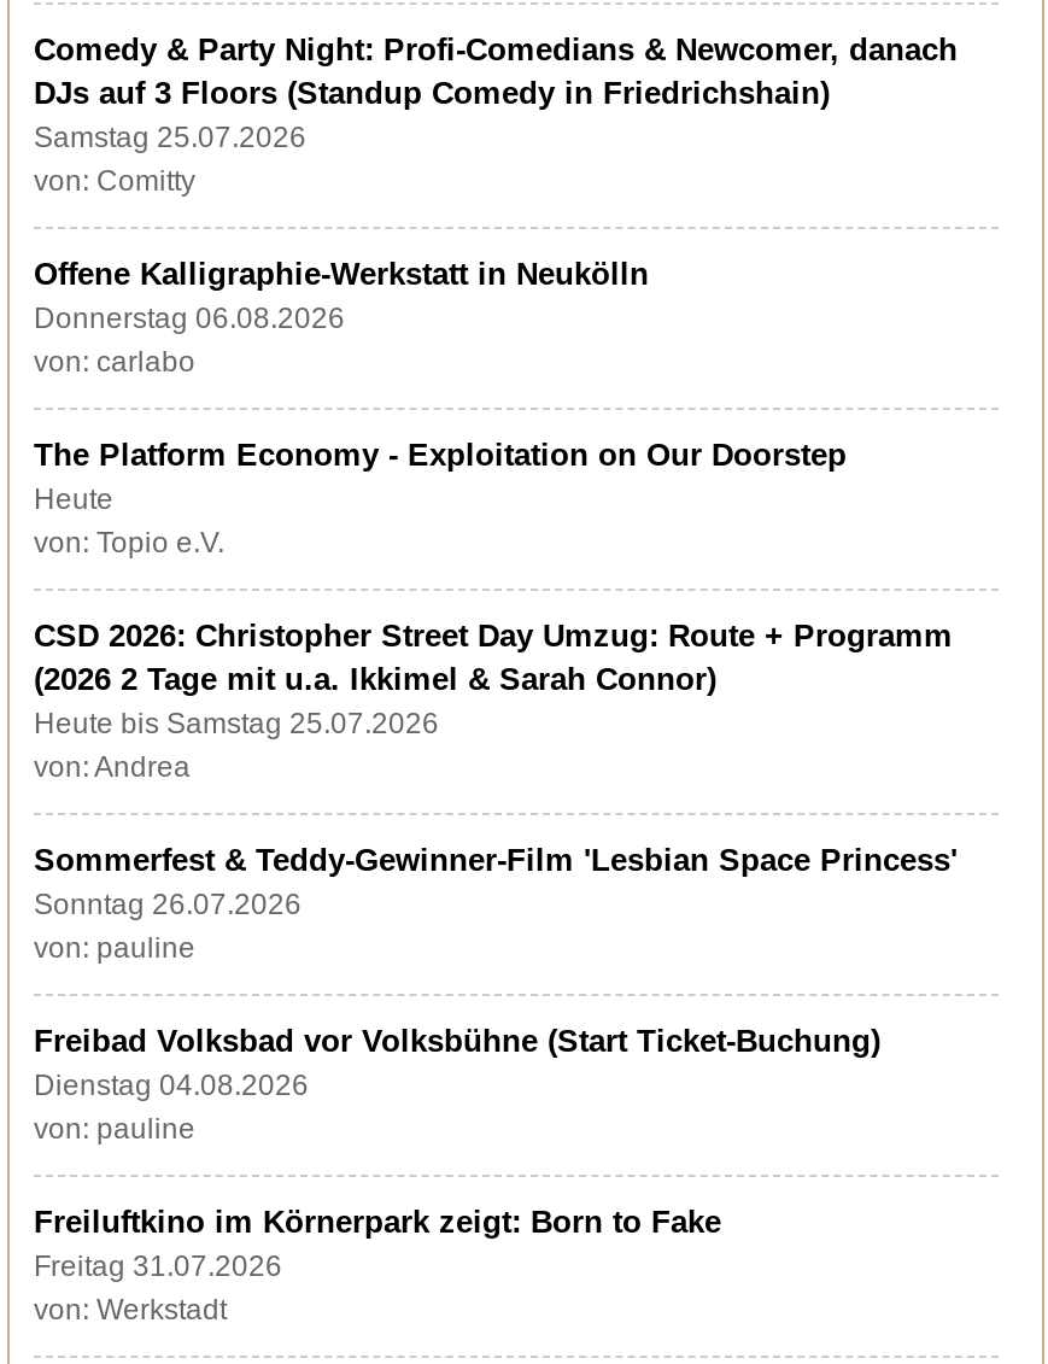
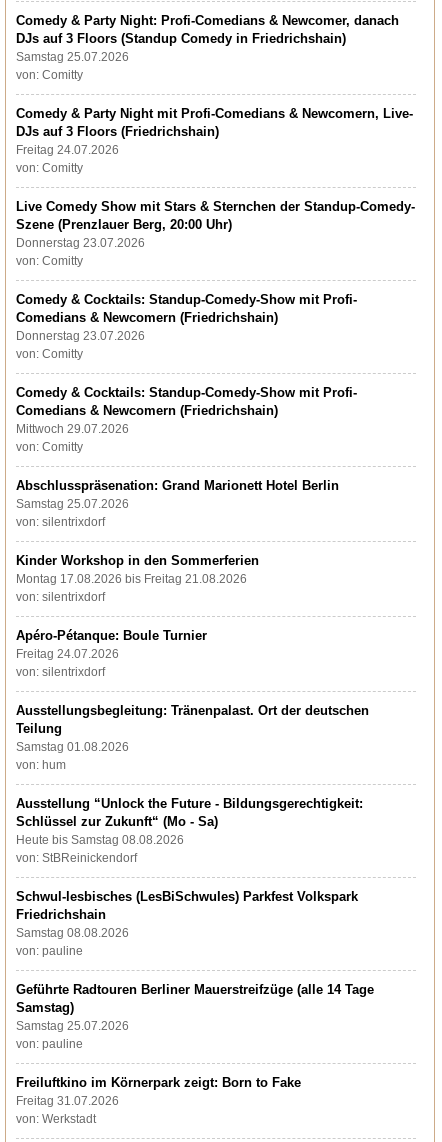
- Offene Kalligraphie-Werkstatt in Neukölln
- Donnerstag 06.08.2026
- von: carlabo
- The Platform Economy - Exploitation on Our Doorstep
- Heute
- von: Topio e.V.
- CSD 2026: Christopher Street Day Umzug: Route + Programm
- (2026 2 Tage mit u.a. Ikkimel & Sarah Connor)
- Heute bis Samstag 25.07.2026
- von: Andrea
- Sommerfest & Teddy-Gewinner-Film 'Lesbian Space Princess'
- Sonntag 26.07.2026
+ Comedy & Party Night mit Profi-Comedians & Newcomern, Live-
+ DJs auf 3 Floors (Friedrichshain)
+ Freitag 24.07.2026
+ von: Comitty
+ Live Comedy Show mit Stars & Sternchen der Standup-Comedy-
+ Szene (Prenzlauer Berg, 20:00 Uhr)
+ Donnerstag 23.07.2026
+ von: Comitty
+ Comedy & Cocktails: Standup-Comedy-Show mit Profi-
+ Comedians & Newcomern (Friedrichshain)
+ Donnerstag 23.07.2026
+ von: Comitty
+ Comedy & Cocktails: Standup-Comedy-Show mit Profi-
+ Comedians & Newcomern (Friedrichshain)
+ Mittwoch 29.07.2026
+ von: Comitty
+ Abschlusspräsenation: Grand Marionett Hotel Berlin
+ Samstag 25.07.2026
+ von: silentrixdorf
+ Kinder Workshop in den Sommerferien
+ Montag 17.08.2026 bis Freitag 21.08.2026
+ von: silentrixdorf
+ Apéro-Pétanque: Boule Turnier
+ Freitag 24.07.2026
+ von: silentrixdorf
+ Ausstellungsbegleitung: Tränenpalast. Ort der deutschen
+ Teilung
+ Samstag 01.08.2026
+ von: hum
+ Ausstellung “Unlock the Future - Bildungsgerechtigkeit:
+ Schlüssel zur Zukunft“ (Mo - Sa)
+ Heute bis Samstag 08.08.2026
+ von: StBReinickendorf
+ Schwul-lesbisches (LesBiSchwules) Parkfest Volkspark
+ Friedrichshain
+ Samstag 08.08.2026

- Freibad Volksbad vor Volksbühne (Start Ticket-Buchung)
- Dienstag 04.08.2026
+ Geführte Radtouren Berliner Mauerstreifzüge (alle 14 Tage
+ Samstag)
+ Samstag 25.07.2026
